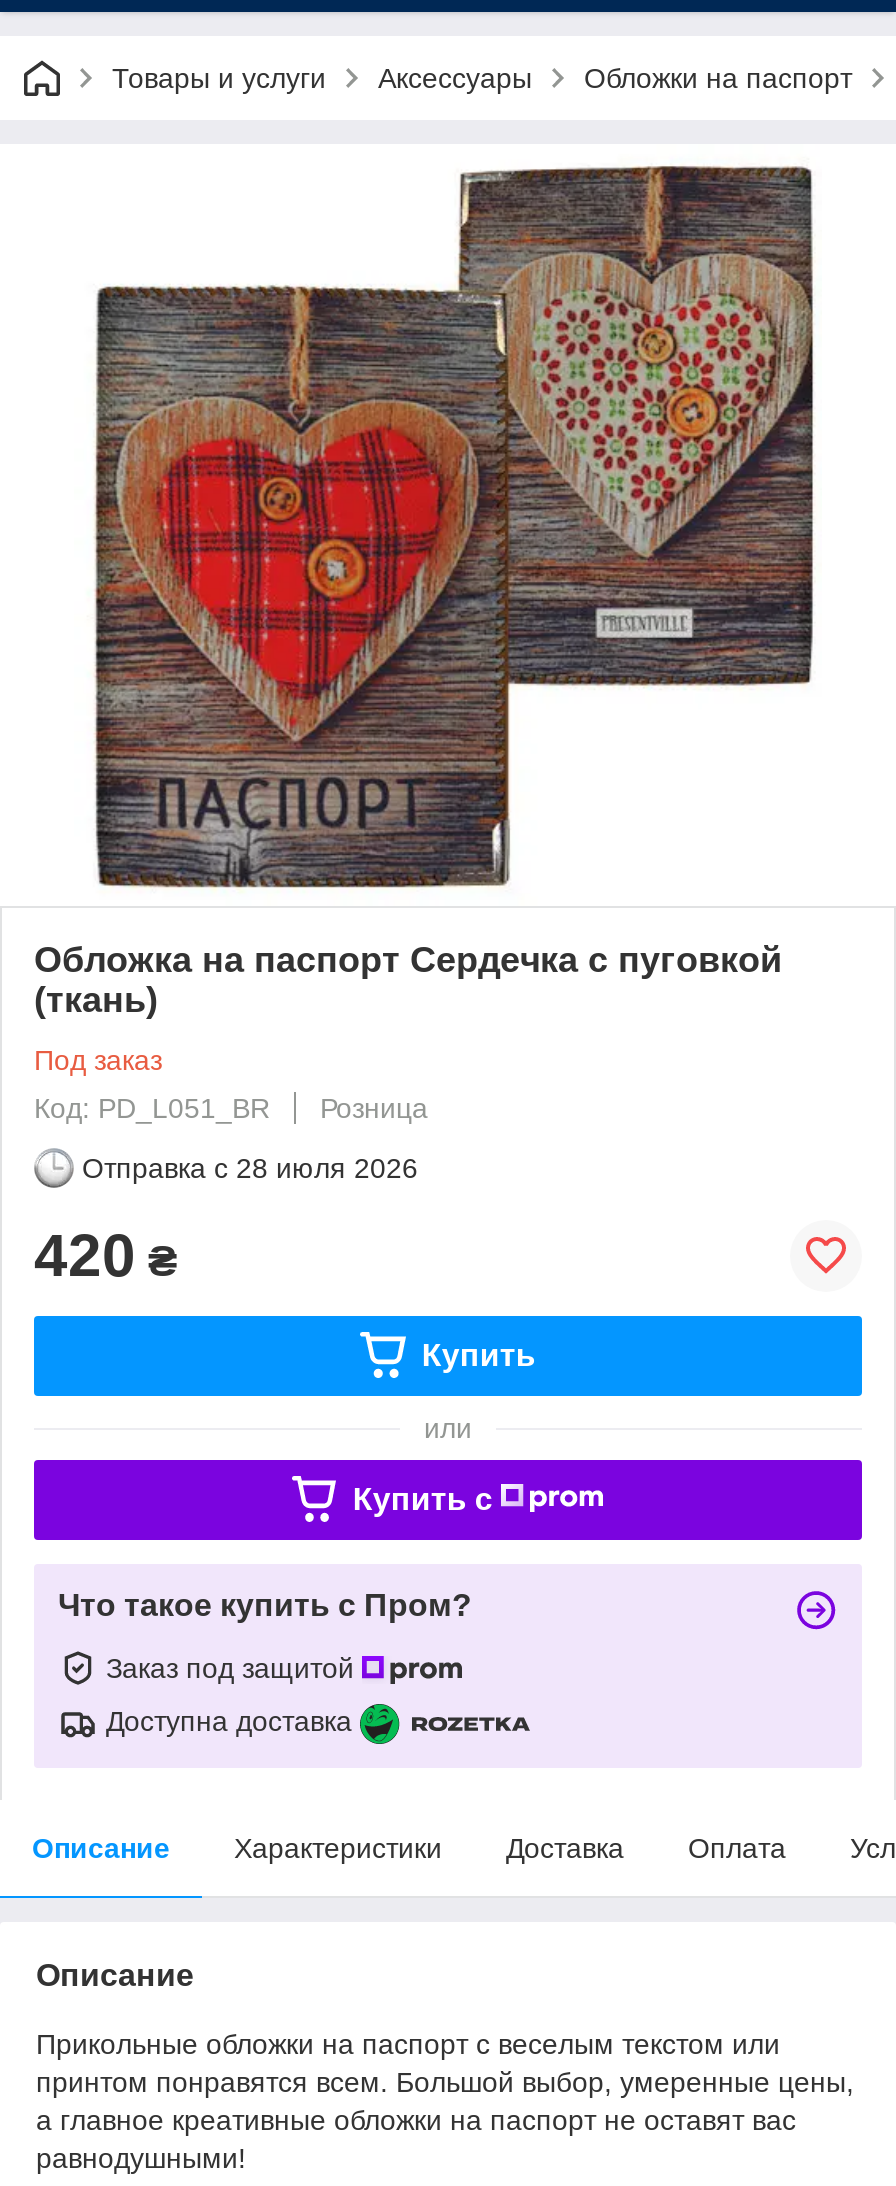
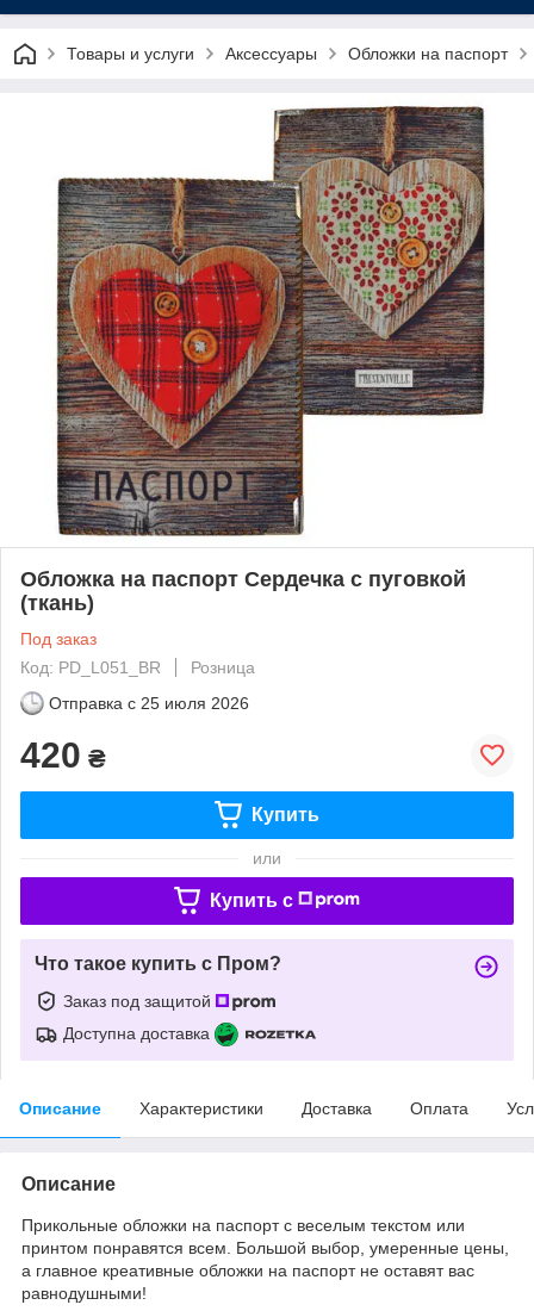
- Отправка с 28 июля 2026
+ Отправка с 25 июля 2026
